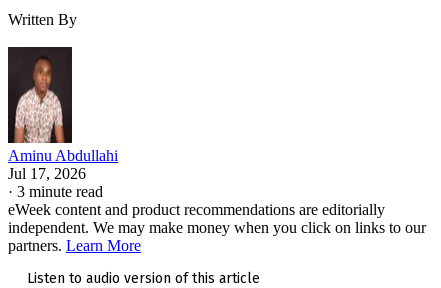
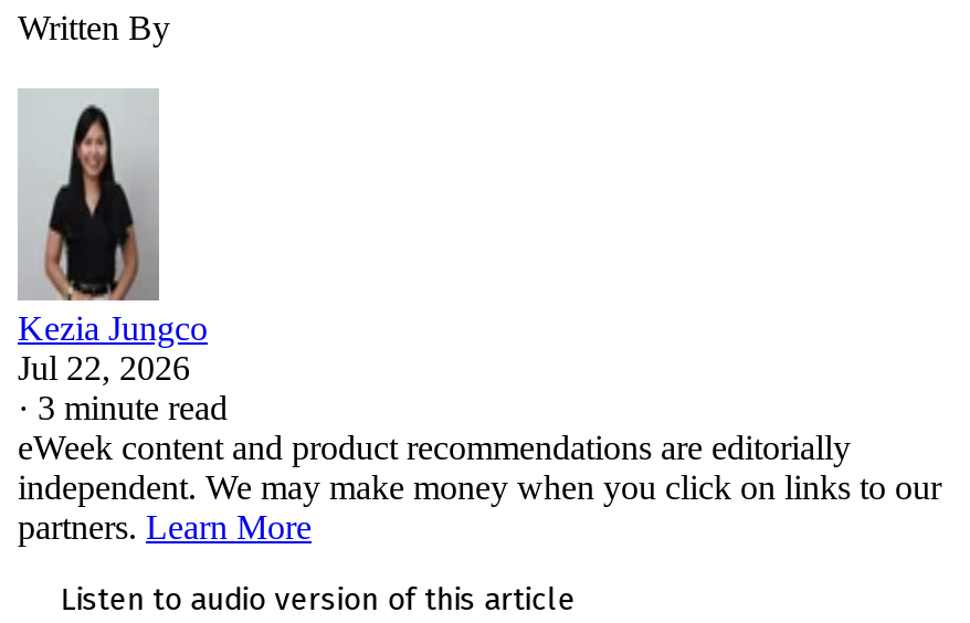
- [image]
- Aminu Abdullahi
- Jul 17, 2026
+ [image]
+ Kezia Jungco
+ Jul 22, 2026
